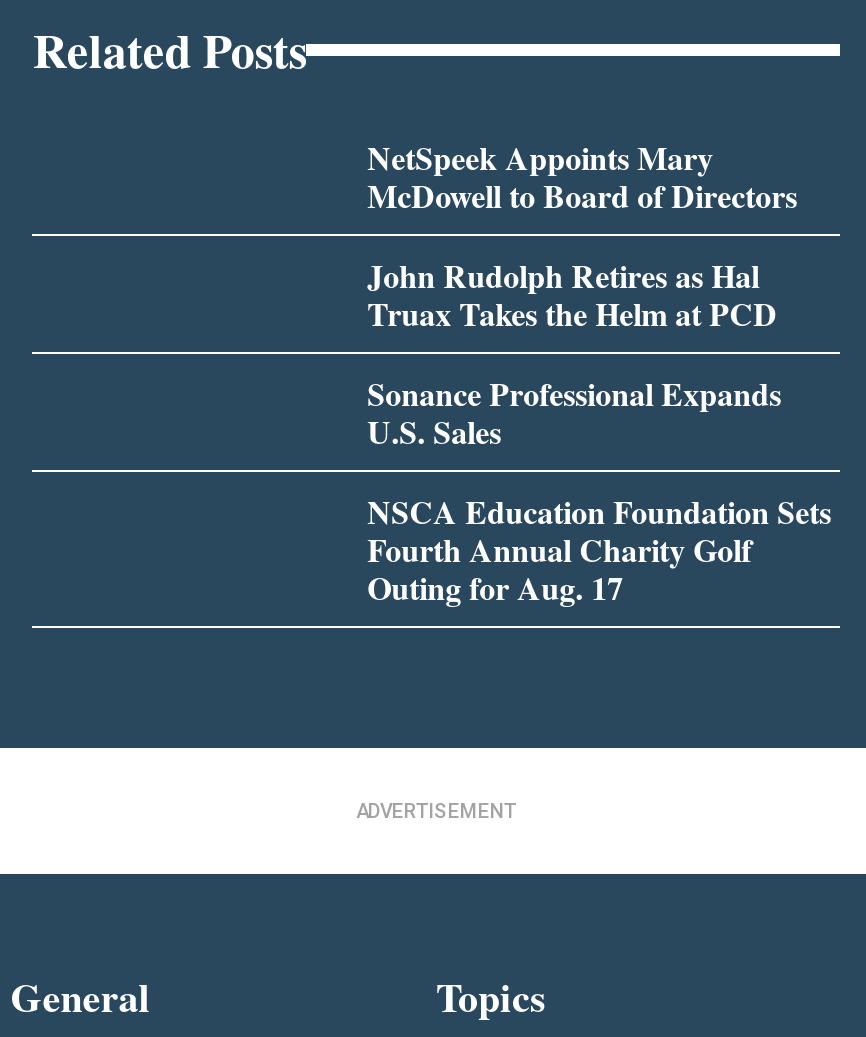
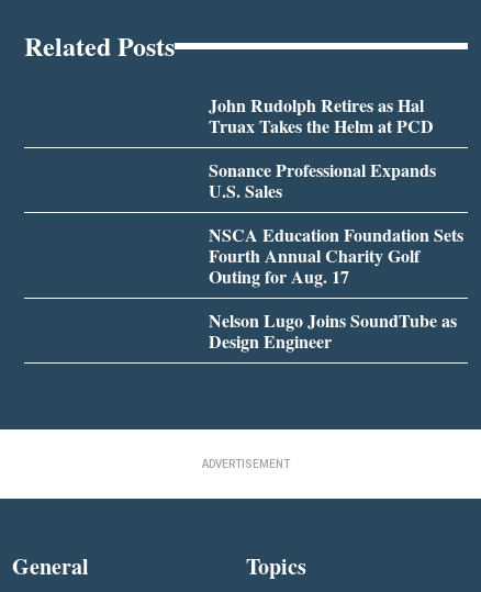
- NetSpeek Appoints Mary
- McDowell to Board of Directors

moved up: John Rudolph Retires as Hal | Truax Takes the Helm at PCD | Sonance Professional Expands | U.S. Sales | NSCA Education Foundation Sets | Fourth Annual Charity Golf | Outing for Aug. 17

+ Nelson Lugo Joins SoundTube as
+ Design Engineer
